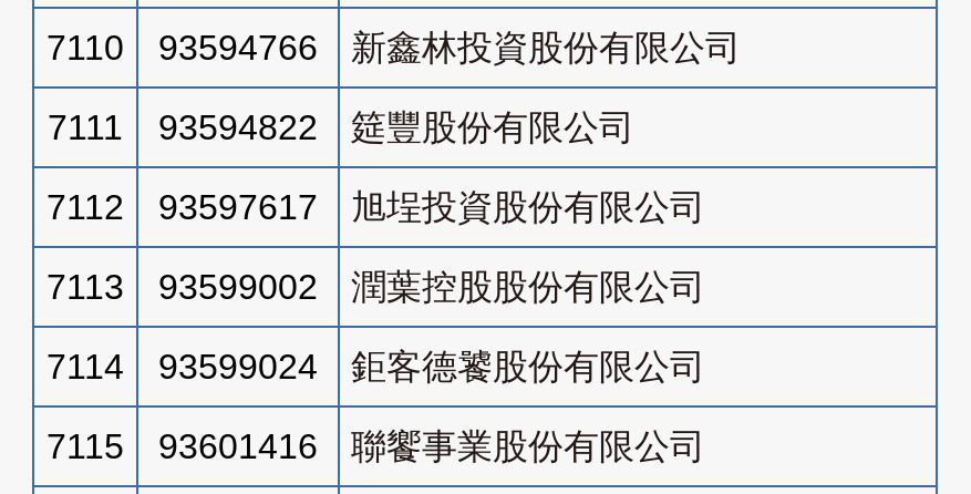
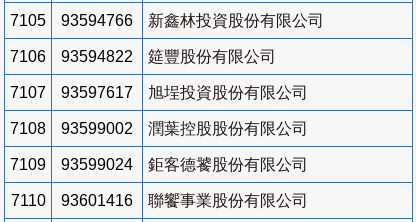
- 7110 93594766 新鑫林投資股份有限公司
+ 7105 93594766 新鑫林投資股份有限公司

- 7111 93594822 筵豐股份有限公司
+ 7106 93594822 筵豐股份有限公司

- 7112 93597617 旭埕投資股份有限公司
+ 7107 93597617 旭埕投資股份有限公司

- 7113 93599002 潤葉控股股份有限公司
+ 7108 93599002 潤葉控股股份有限公司

- 7114 93599024 鉅客德饕股份有限公司
+ 7109 93599024 鉅客德饕股份有限公司

- 7115 93601416 聯饗事業股份有限公司
+ 7110 93601416 聯饗事業股份有限公司
